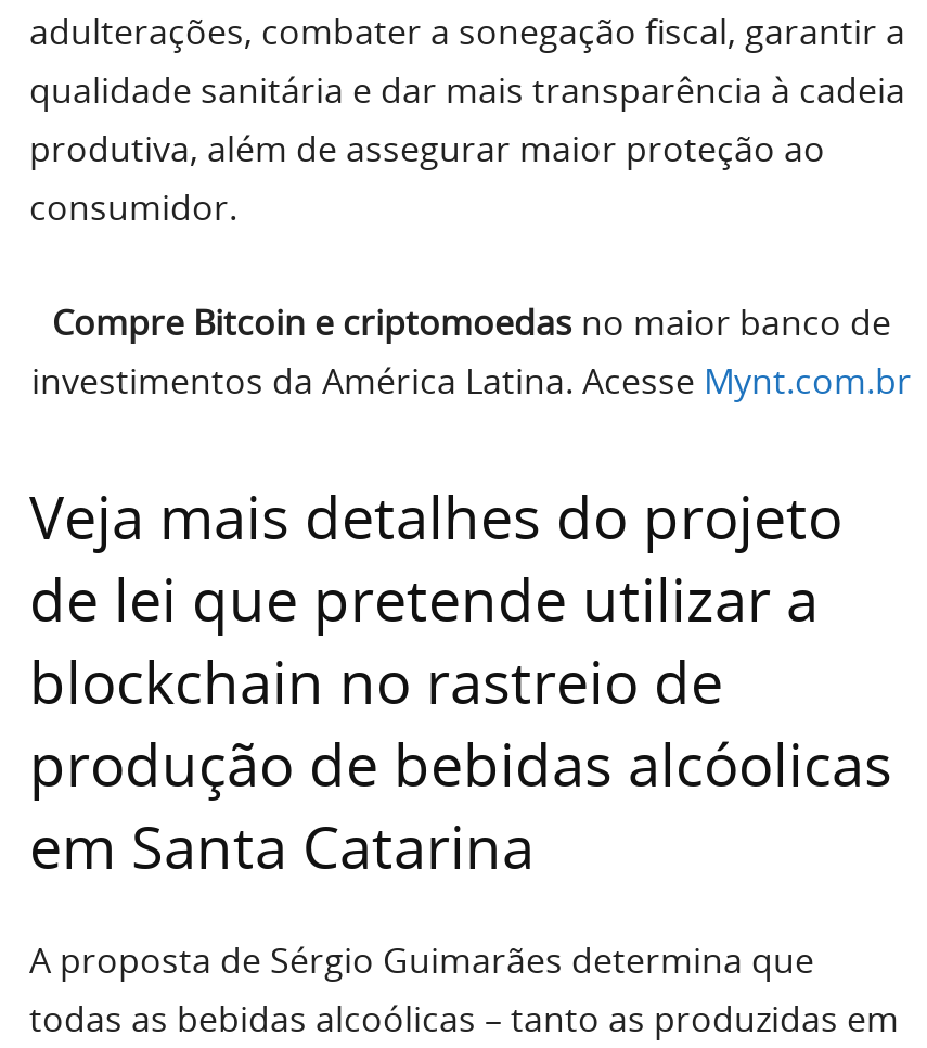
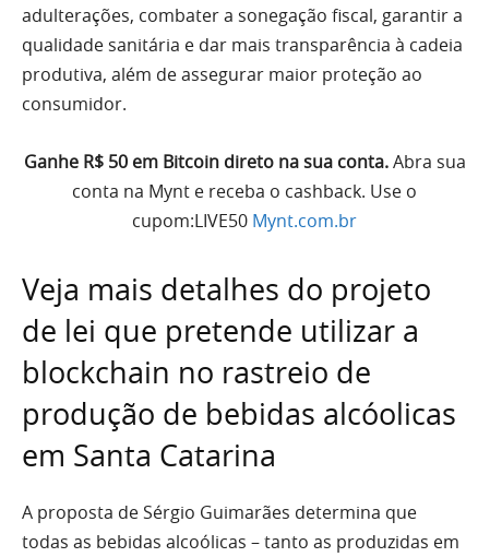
- Compre Bitcoin e criptomoedas no maior banco de
- investimentos da América Latina. Acesse Mynt.com.br
+ Ganhe R$ 50 em Bitcoin direto na sua conta. Abra sua
+ conta na Mynt e receba o cashback. Use o
+ cupom:LIVE50 Mynt.com.br
